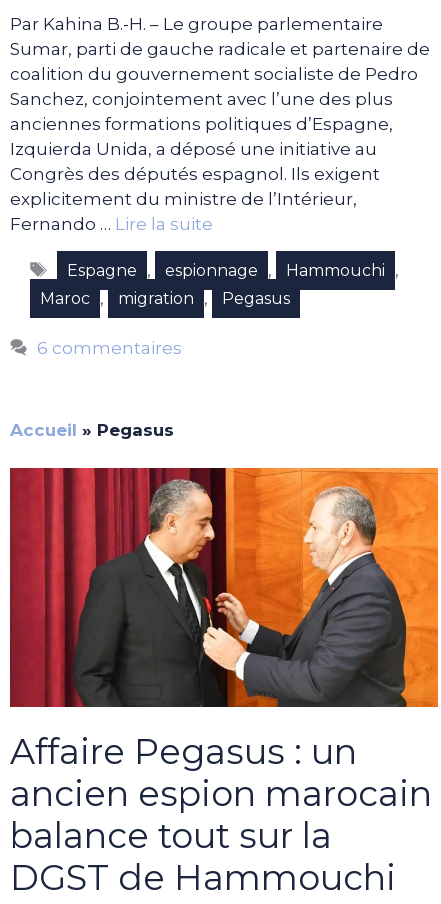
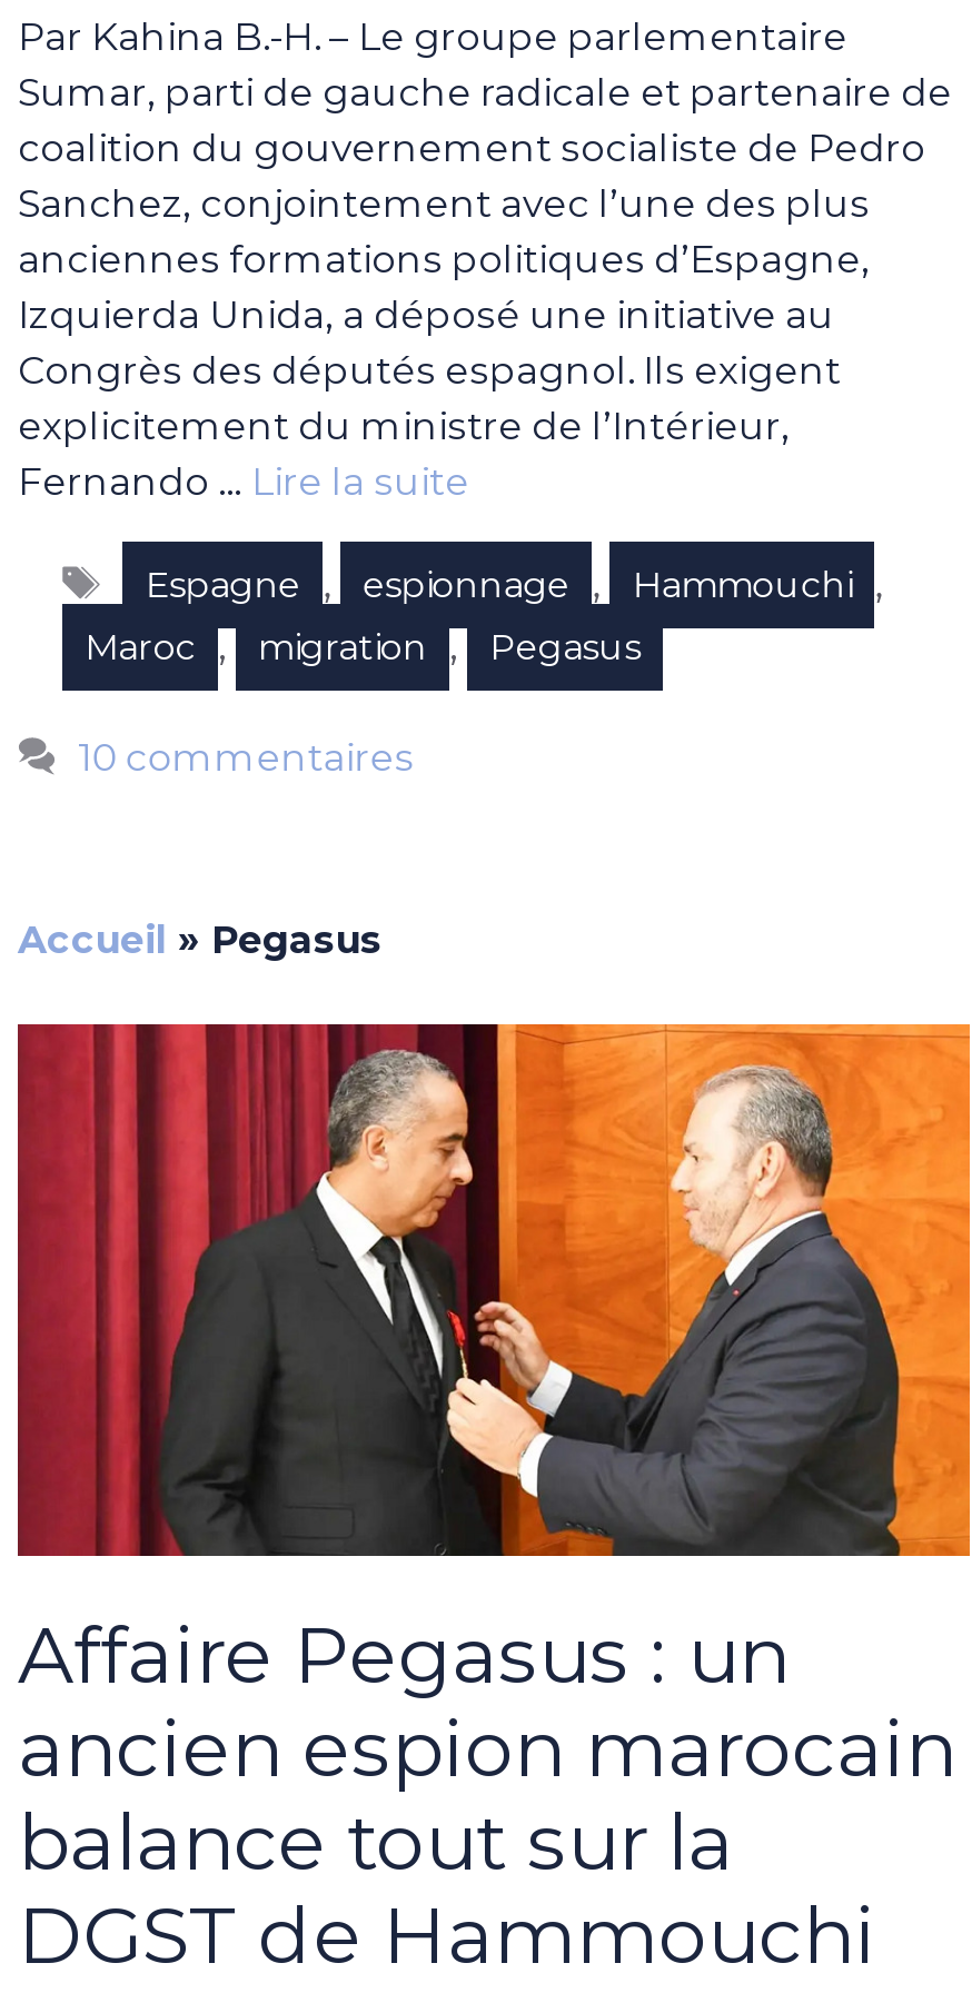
- 6 commentaires
+ 10 commentaires
